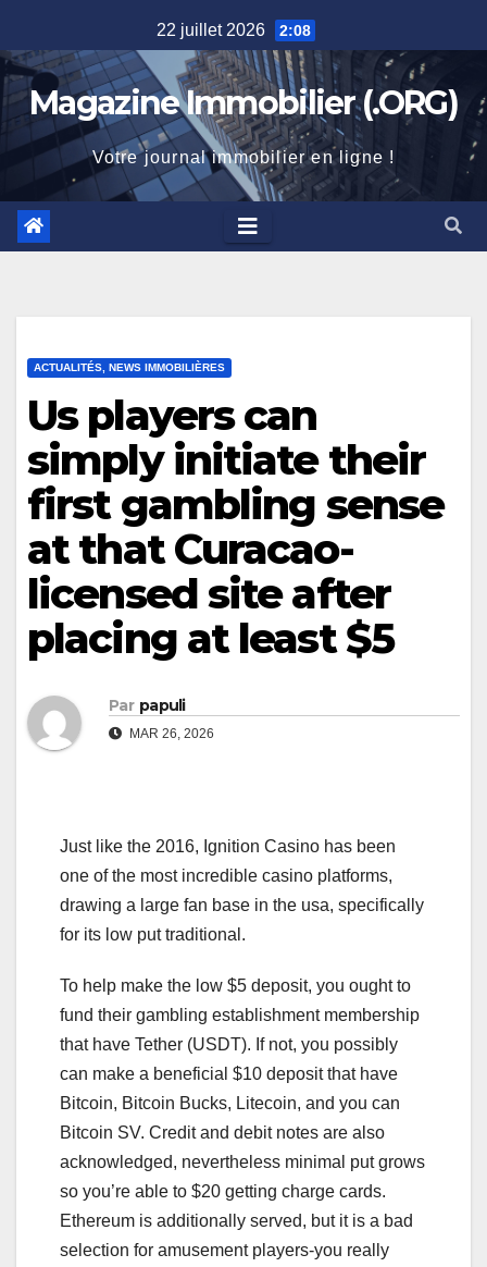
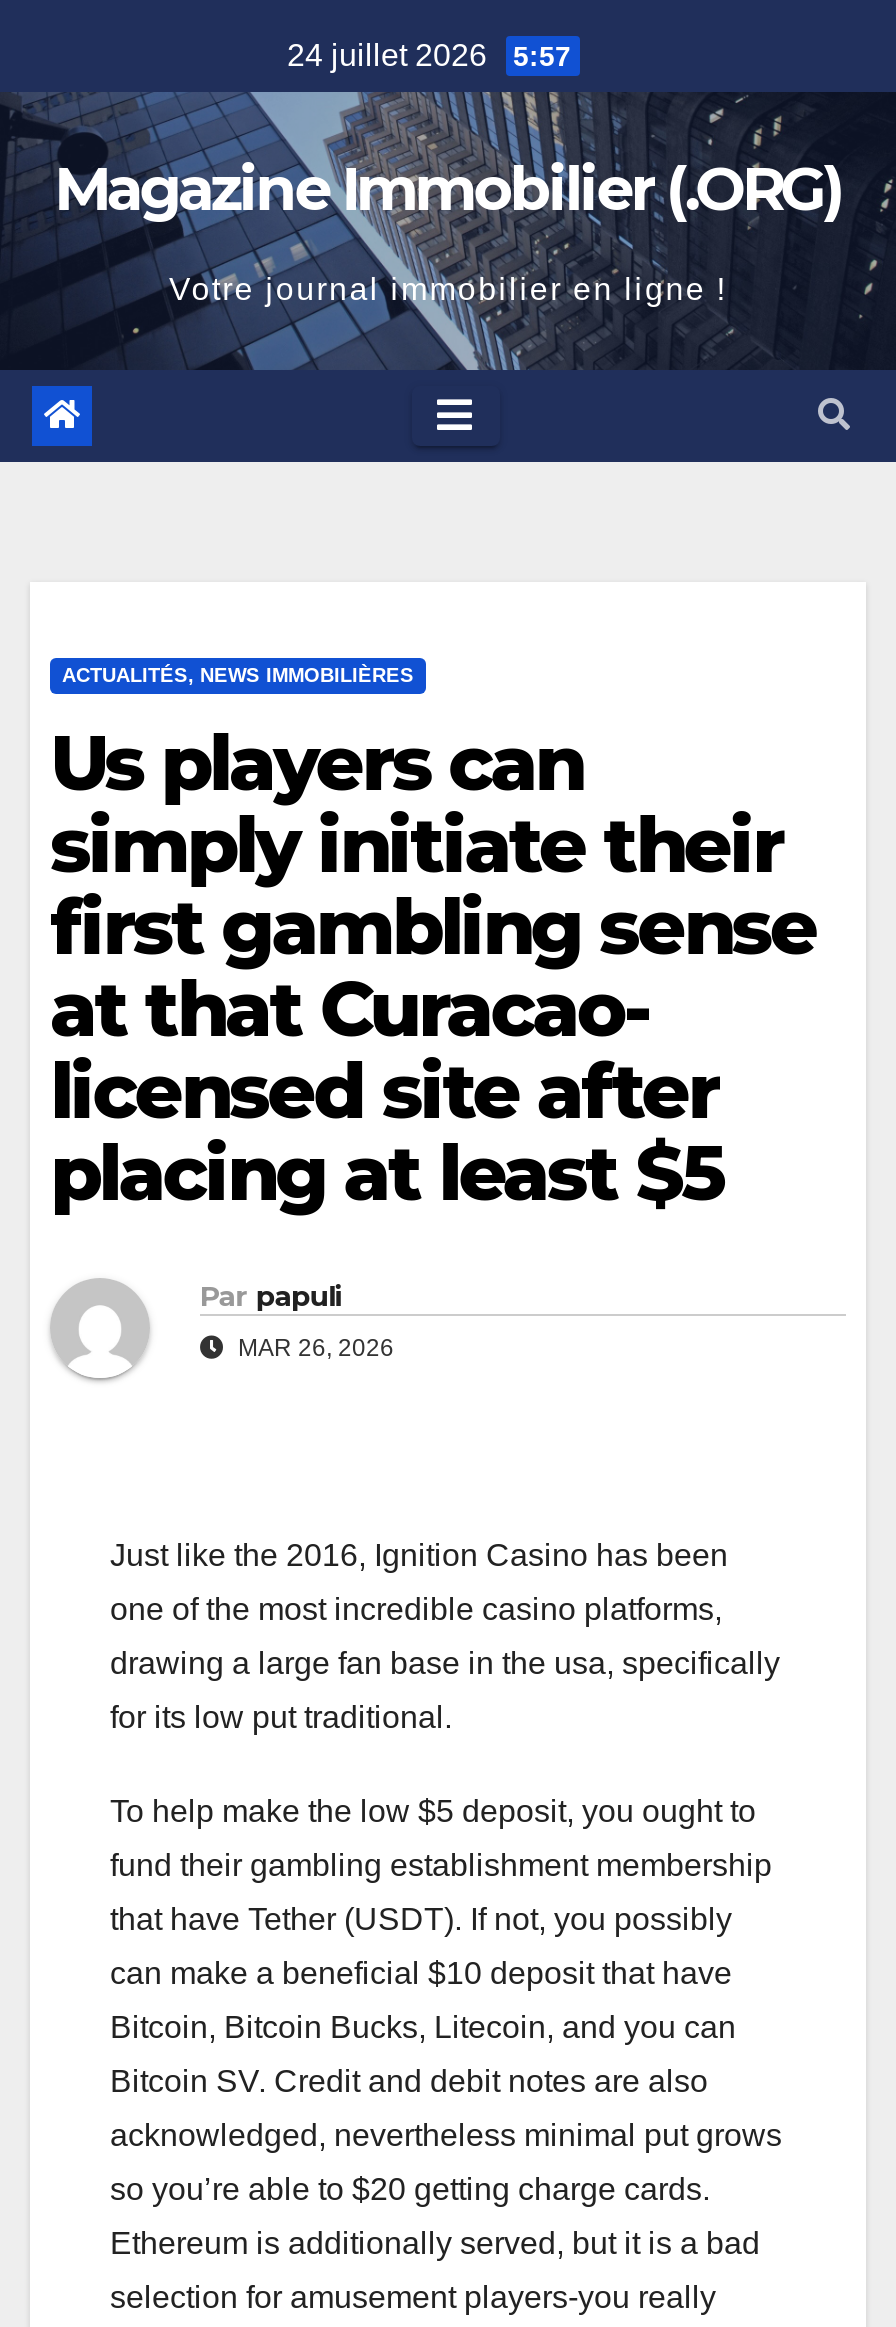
- 22 juillet 2026 2:08
+ 24 juillet 2026 5:57
